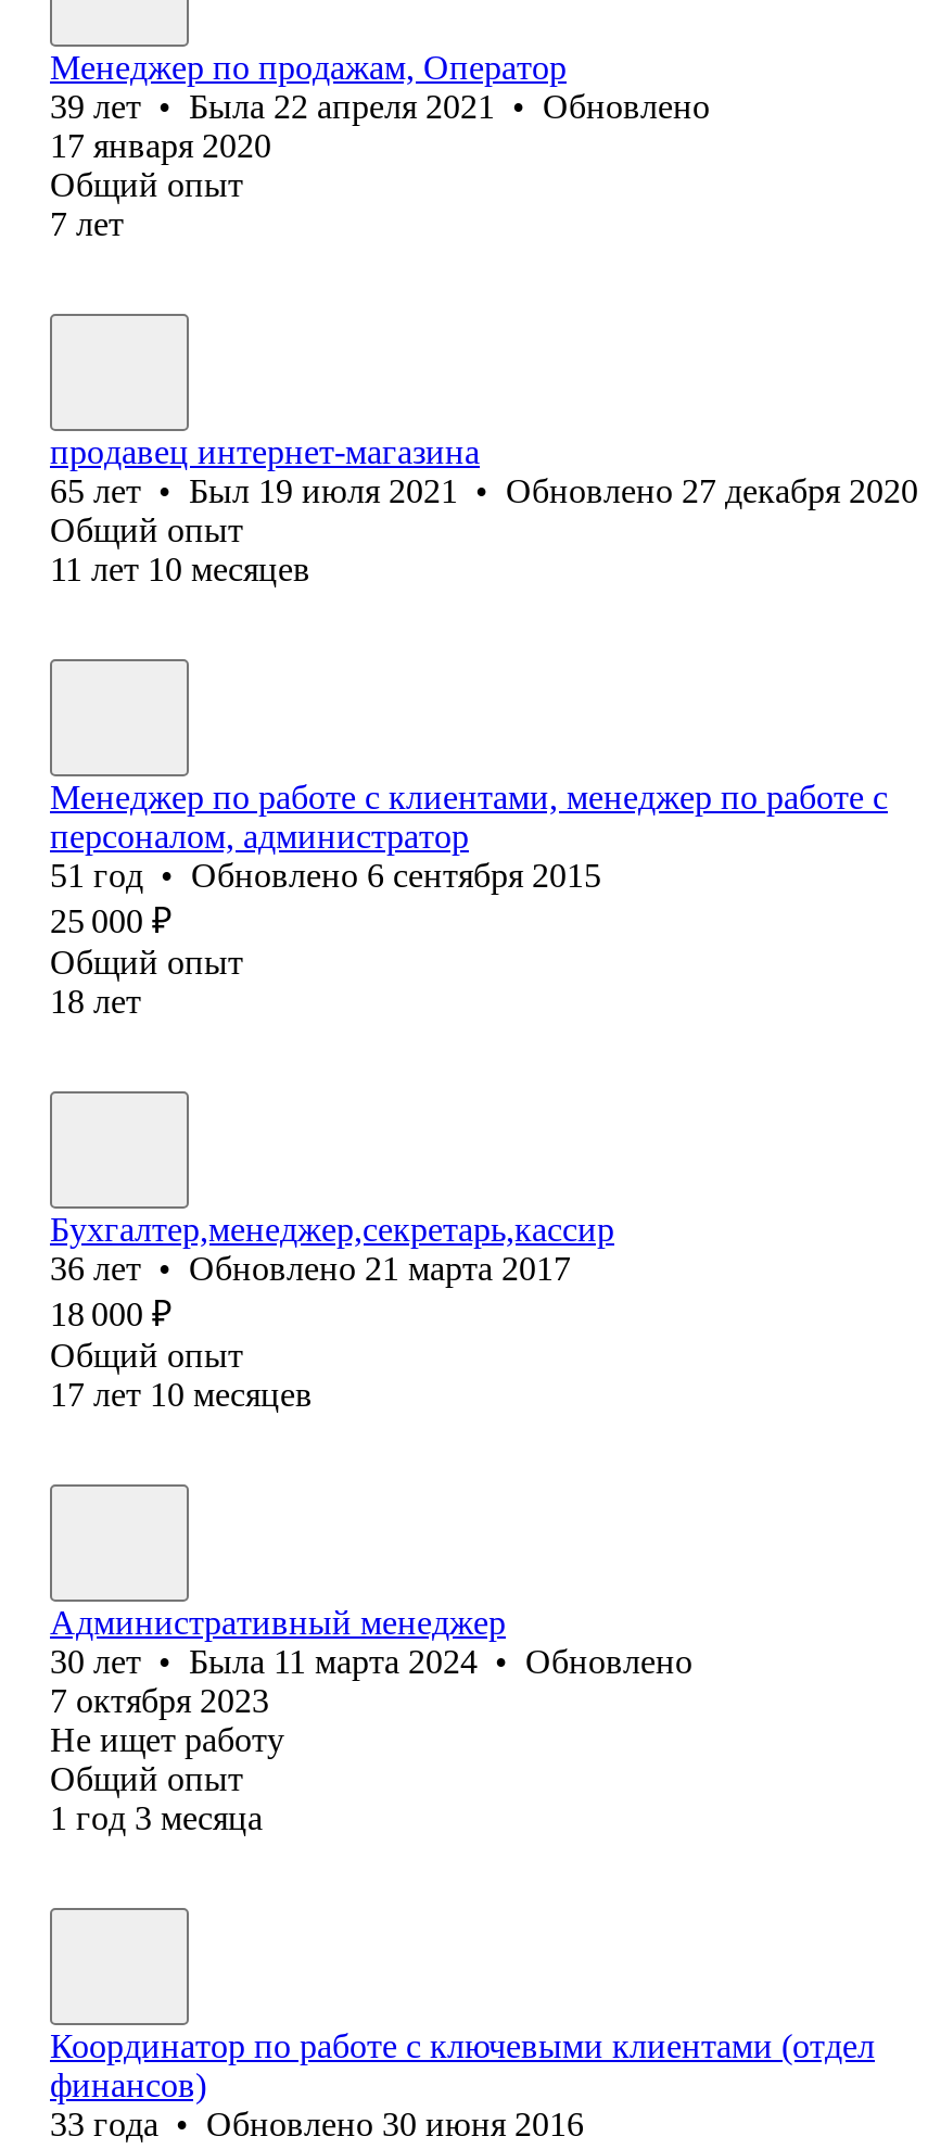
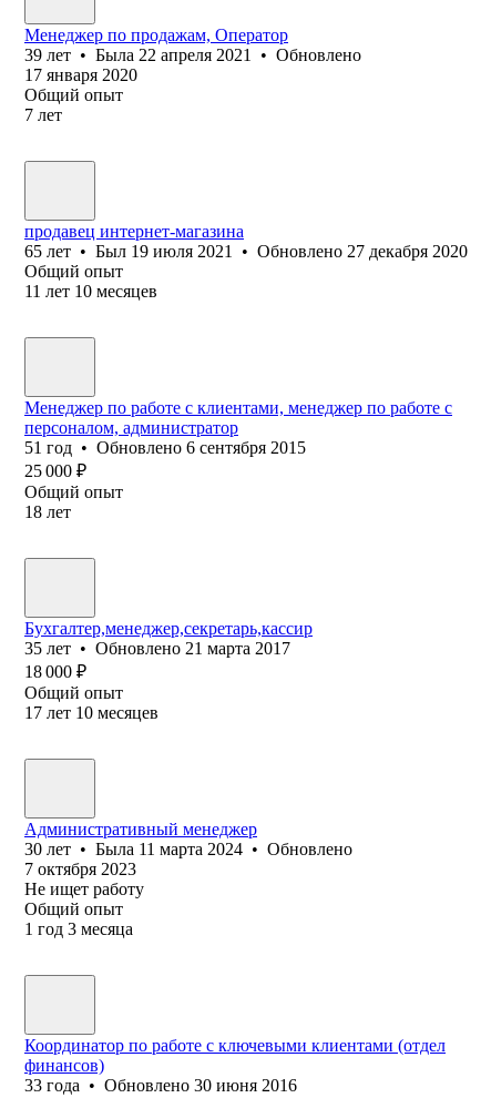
- 36 лет • Обновлено 21 марта 2017
+ 35 лет • Обновлено 21 марта 2017
